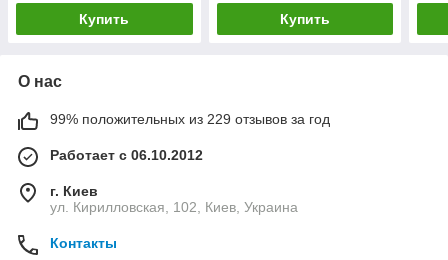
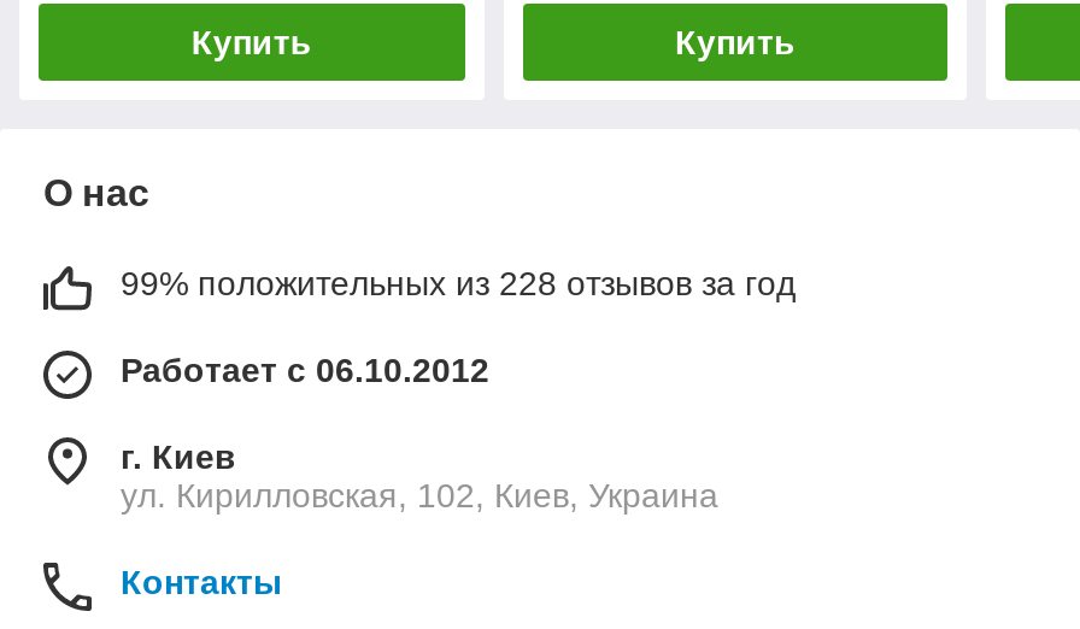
- 99% положительных из 229 отзывов за год
+ 99% положительных из 228 отзывов за год
